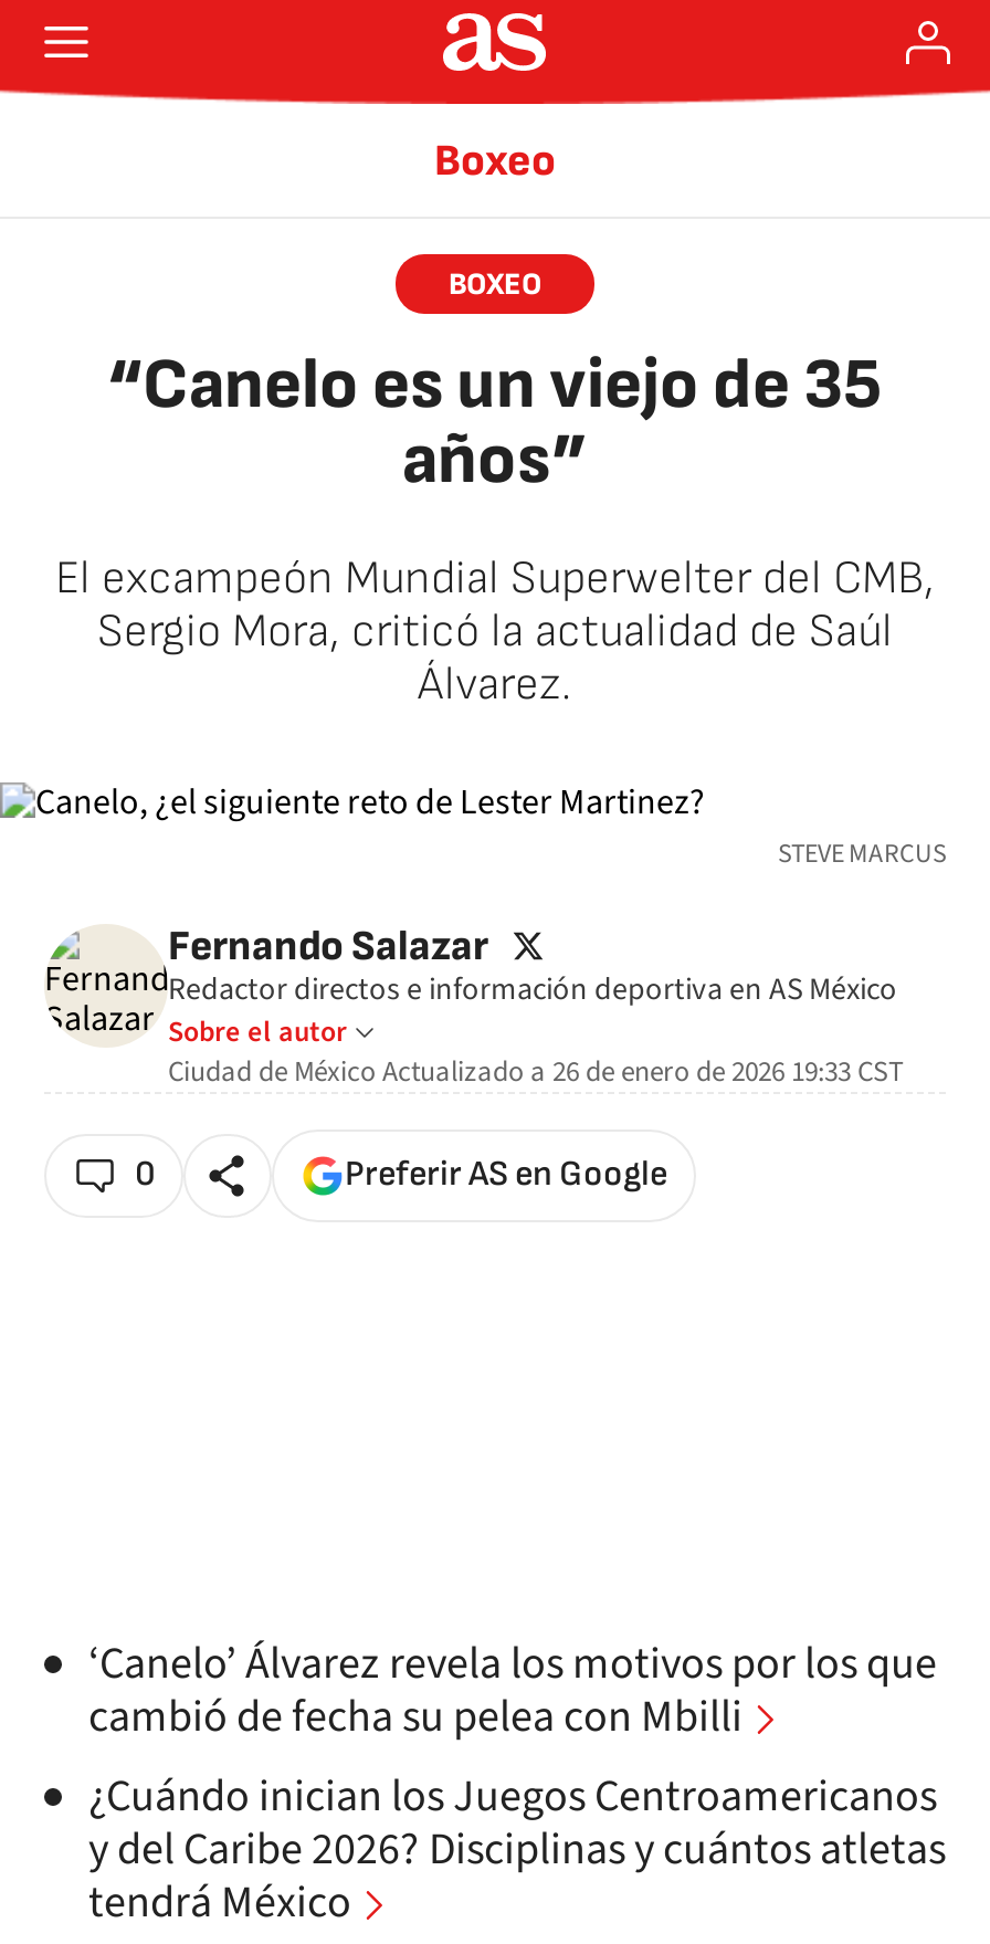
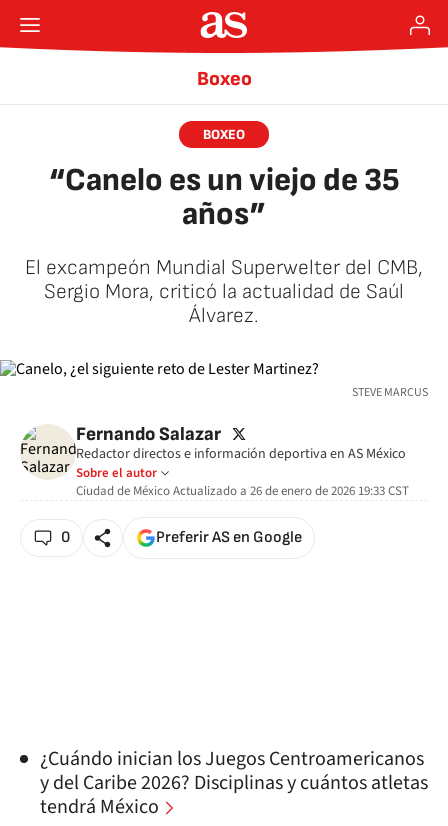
- ‘Canelo’ Álvarez revela los motivos por los que
- cambió de fecha su pelea con Mbilli
